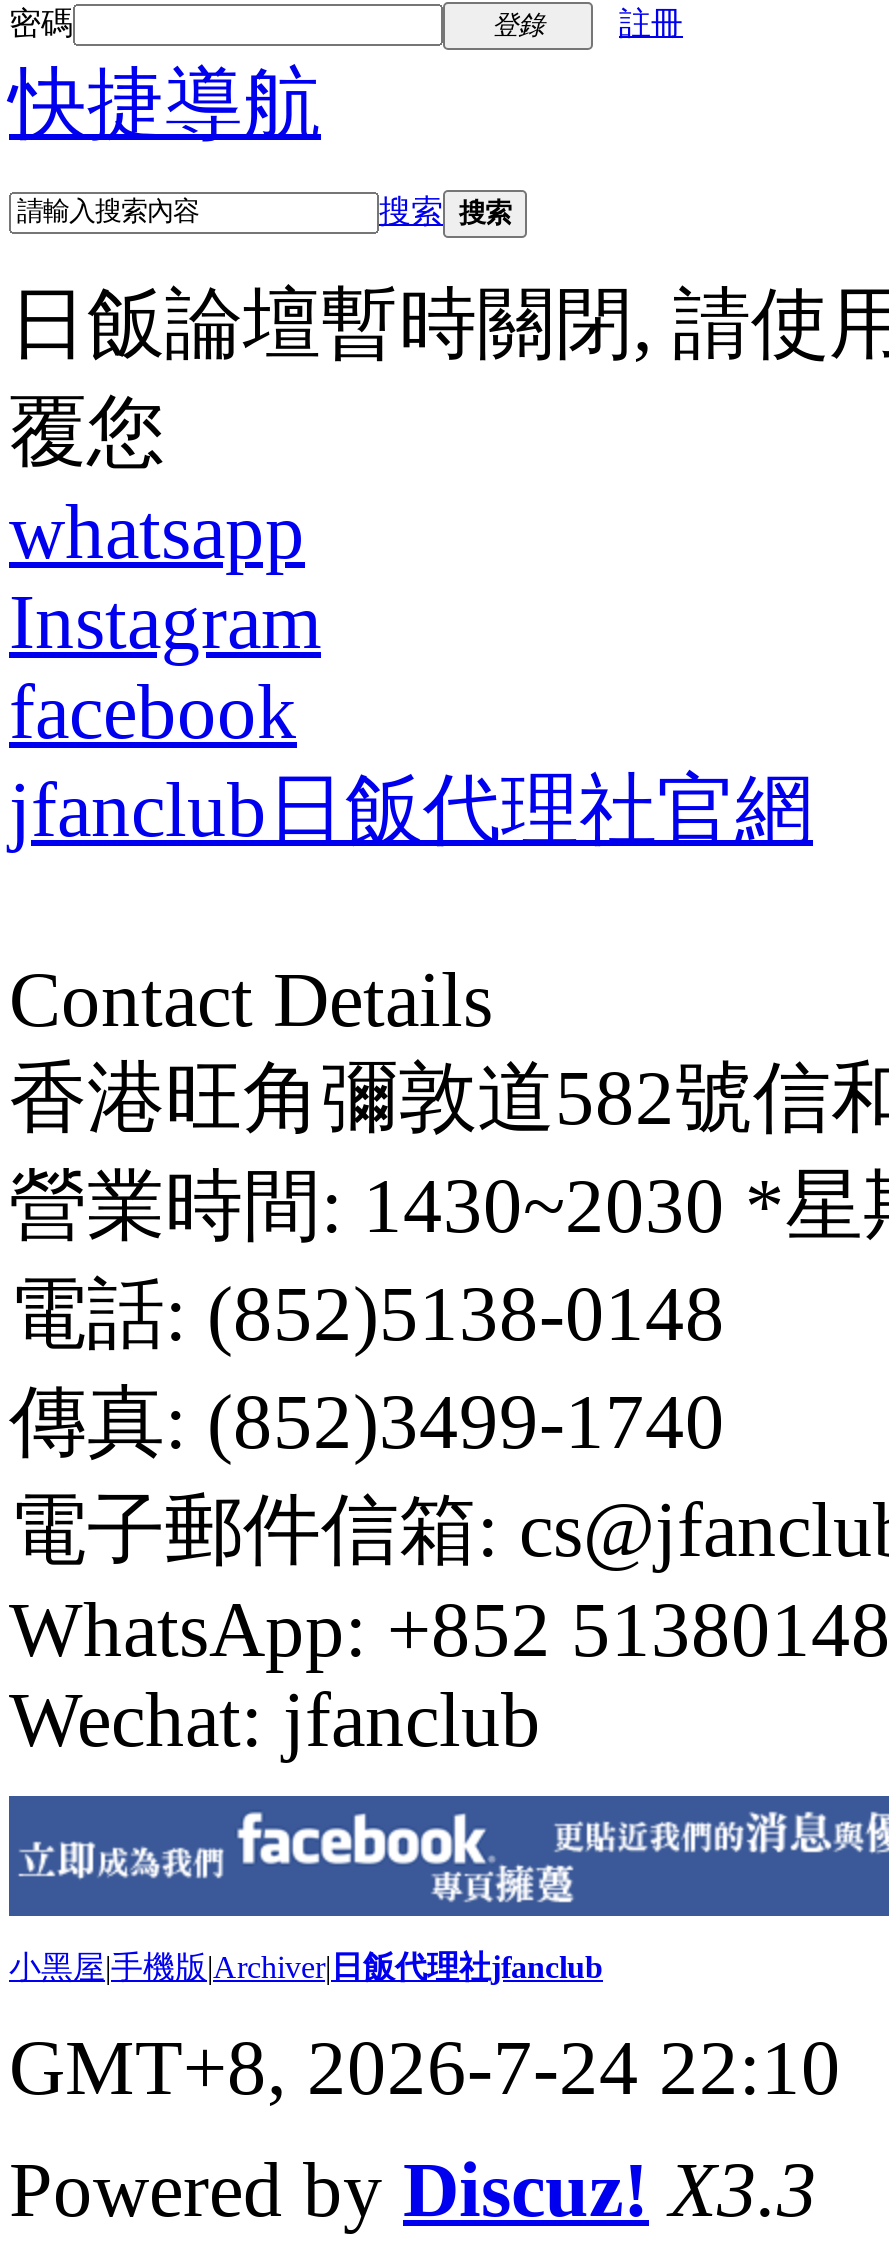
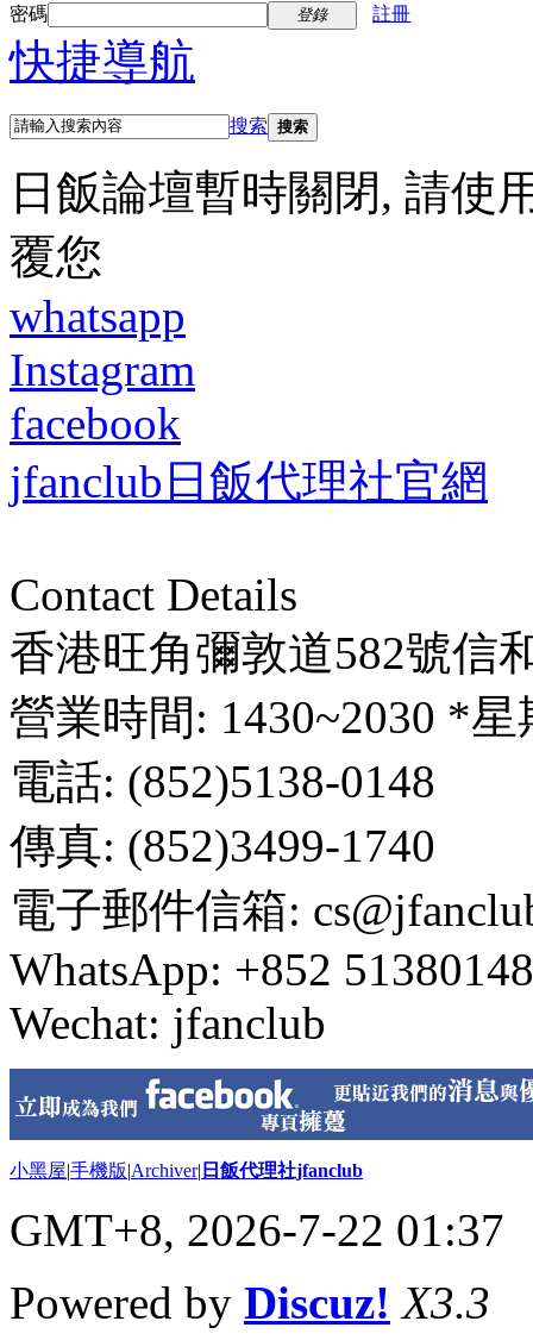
- GMT+8, 2026-7-24 22:10
+ GMT+8, 2026-7-22 01:37
